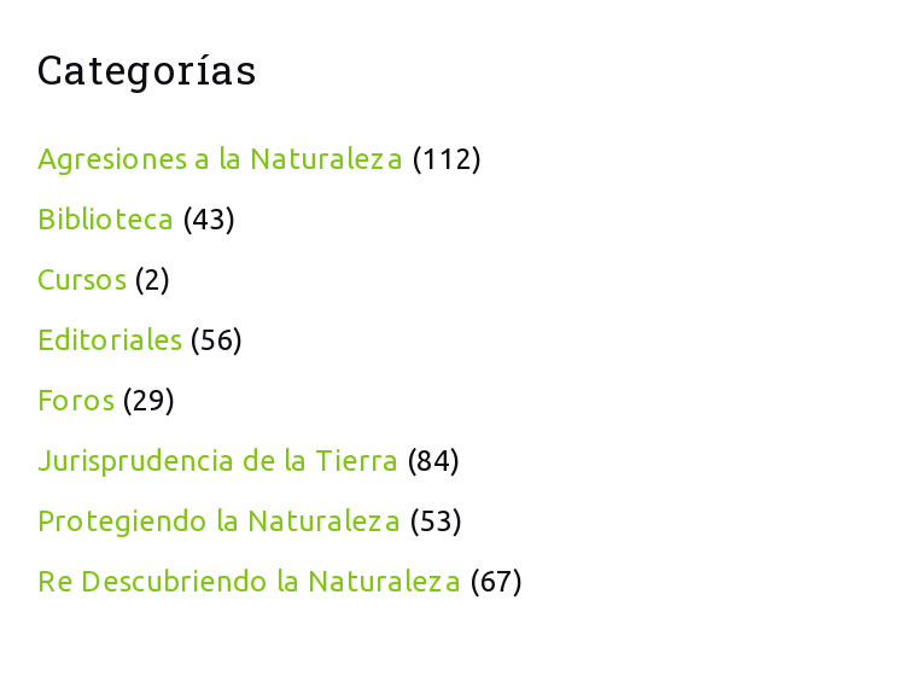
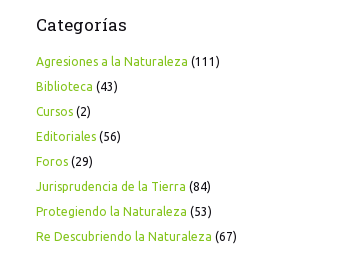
- Agresiones a la Naturaleza (112)
+ Agresiones a la Naturaleza (111)
